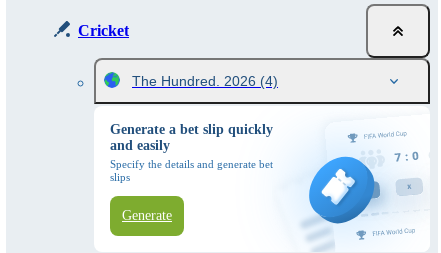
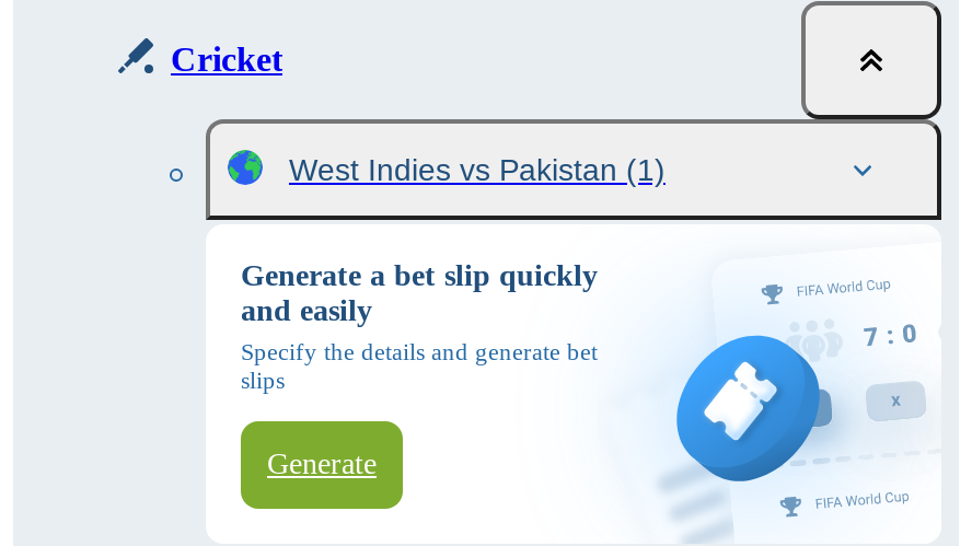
- The Hundred. 2026 (4)
+ West Indies vs Pakistan (1)
